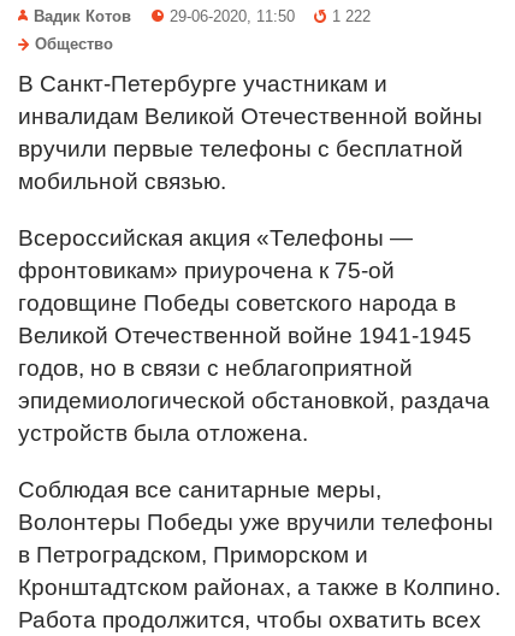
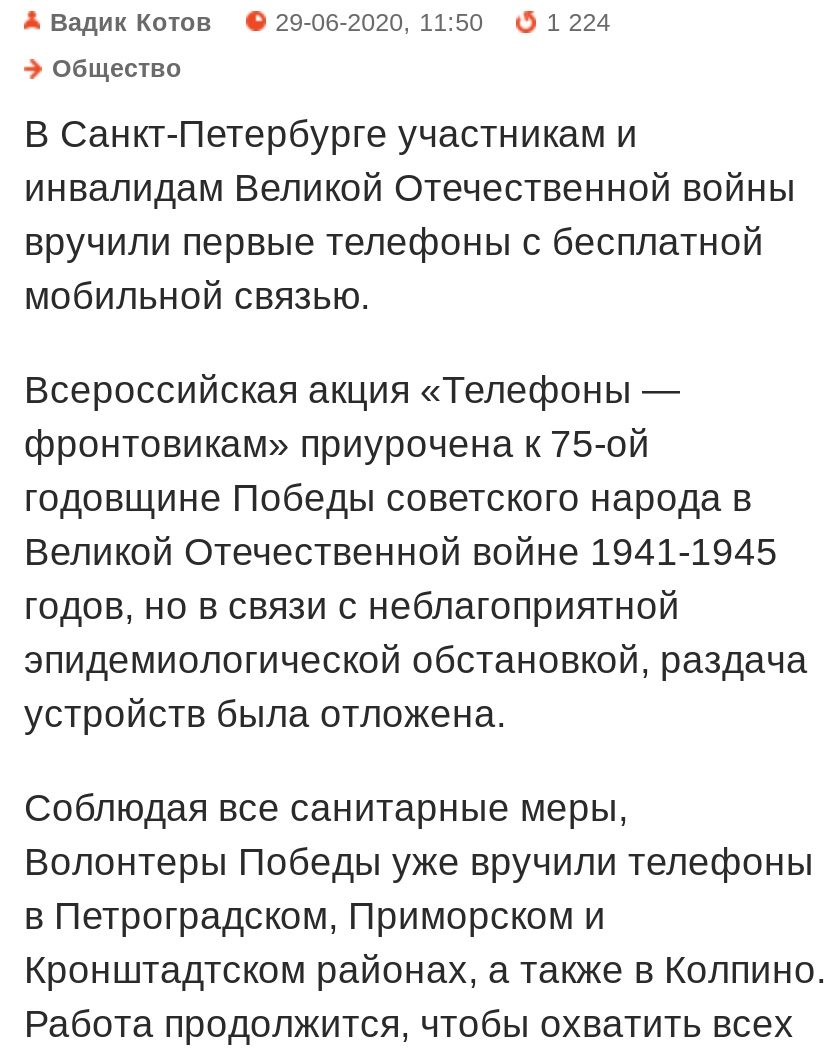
- 1 222
+ 1 224
